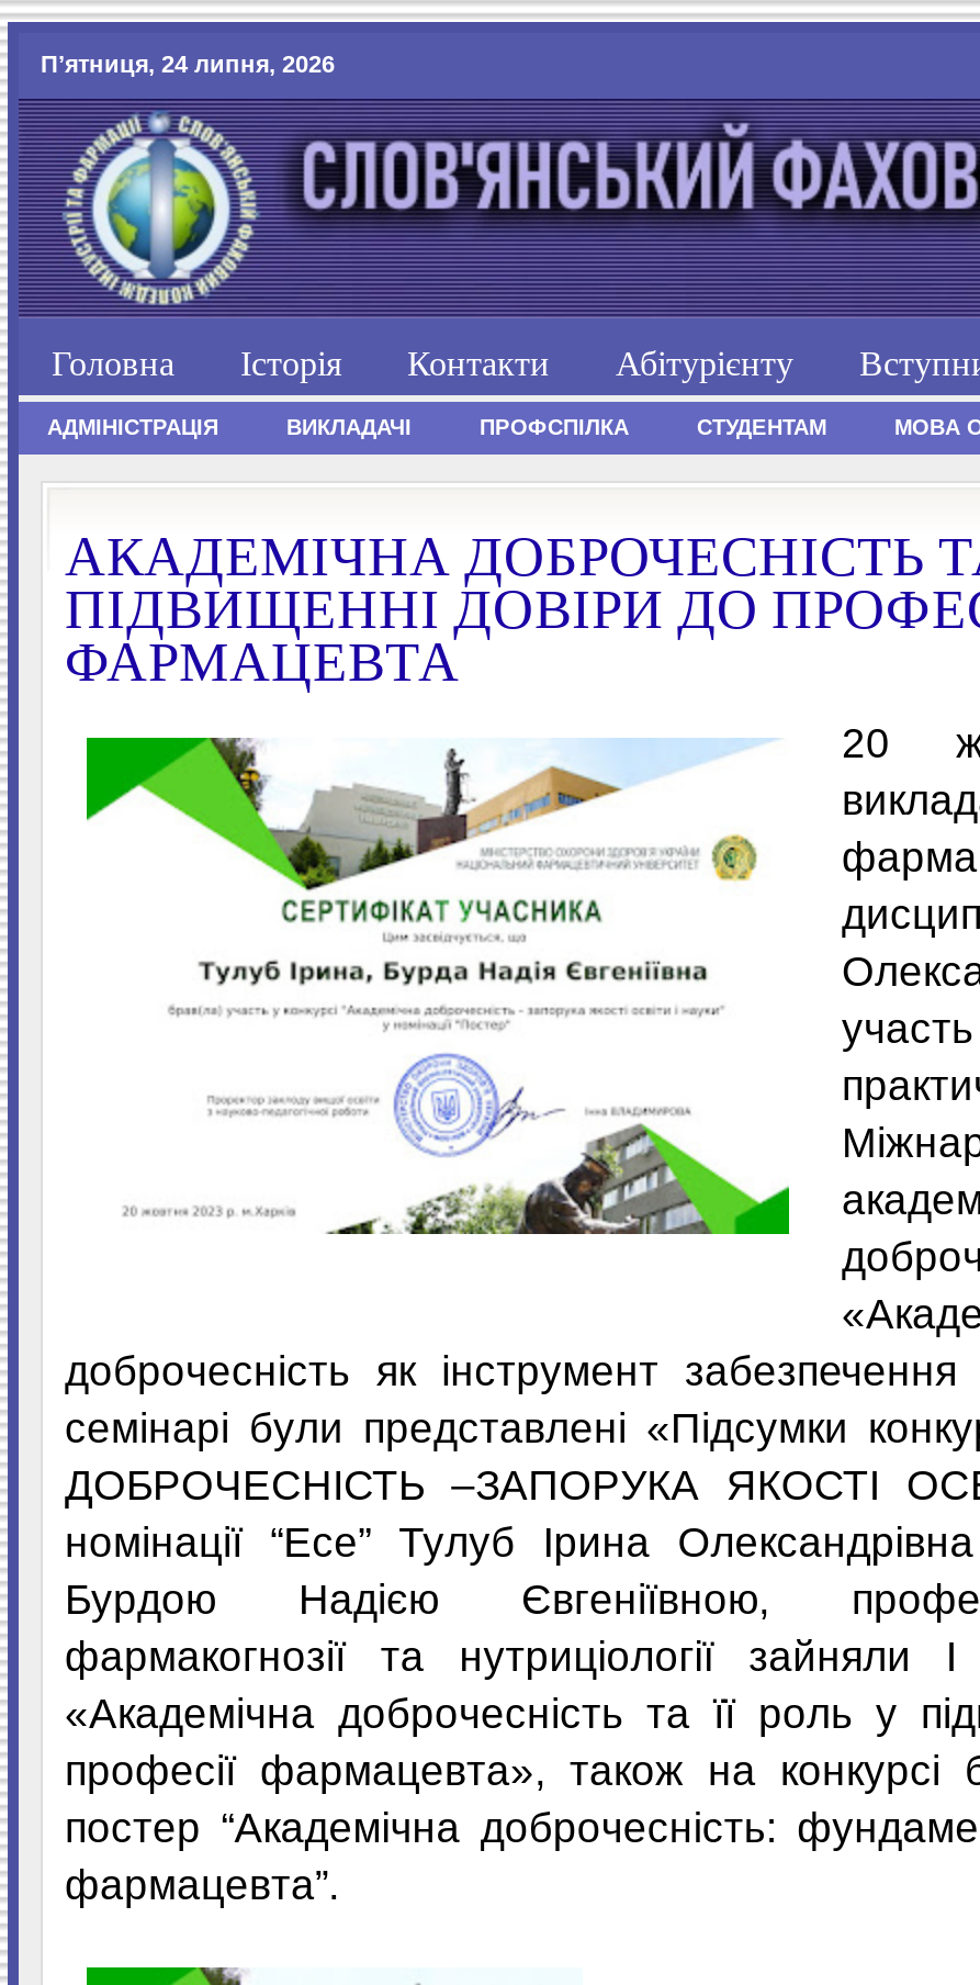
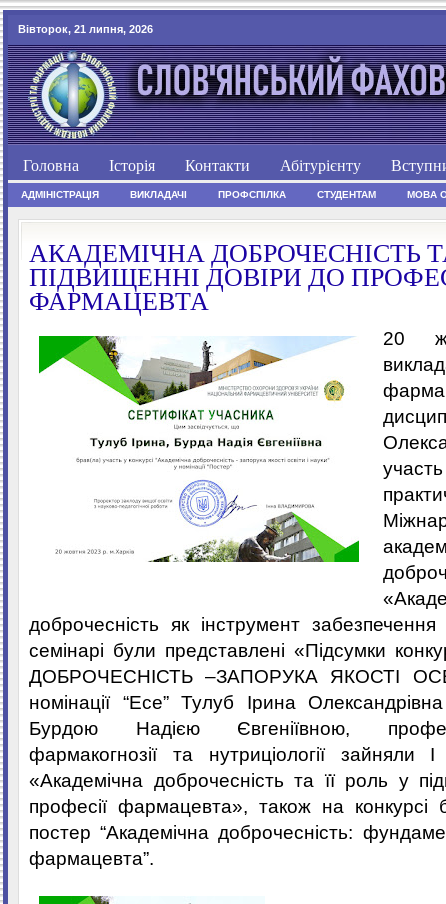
- П’ятниця, 24 липня, 2026
+ Вівторок, 21 липня, 2026
